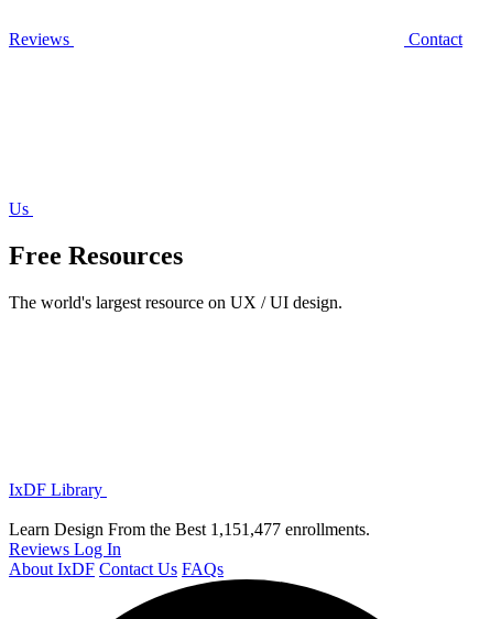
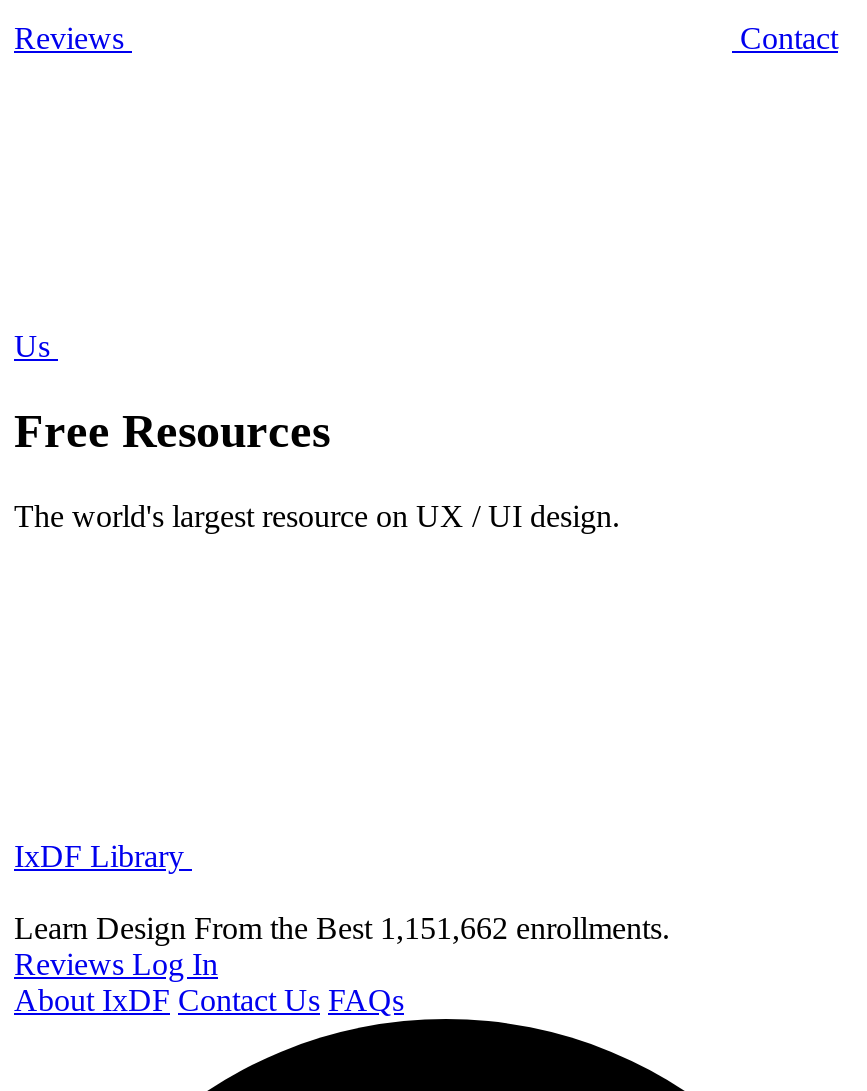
- Learn Design From the Best 1,151,477 enrollments.
+ Learn Design From the Best 1,151,662 enrollments.
